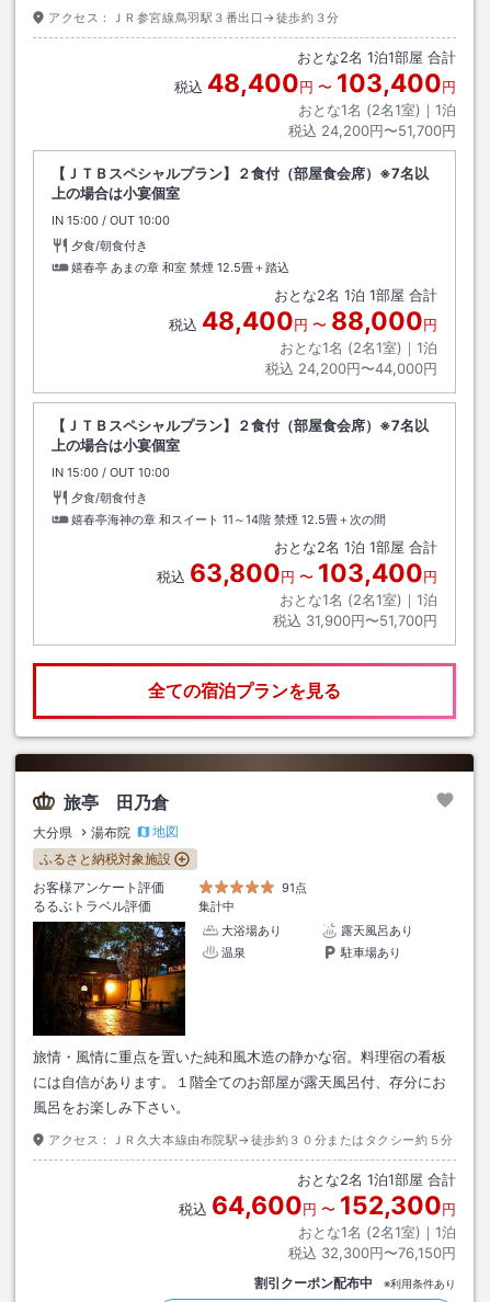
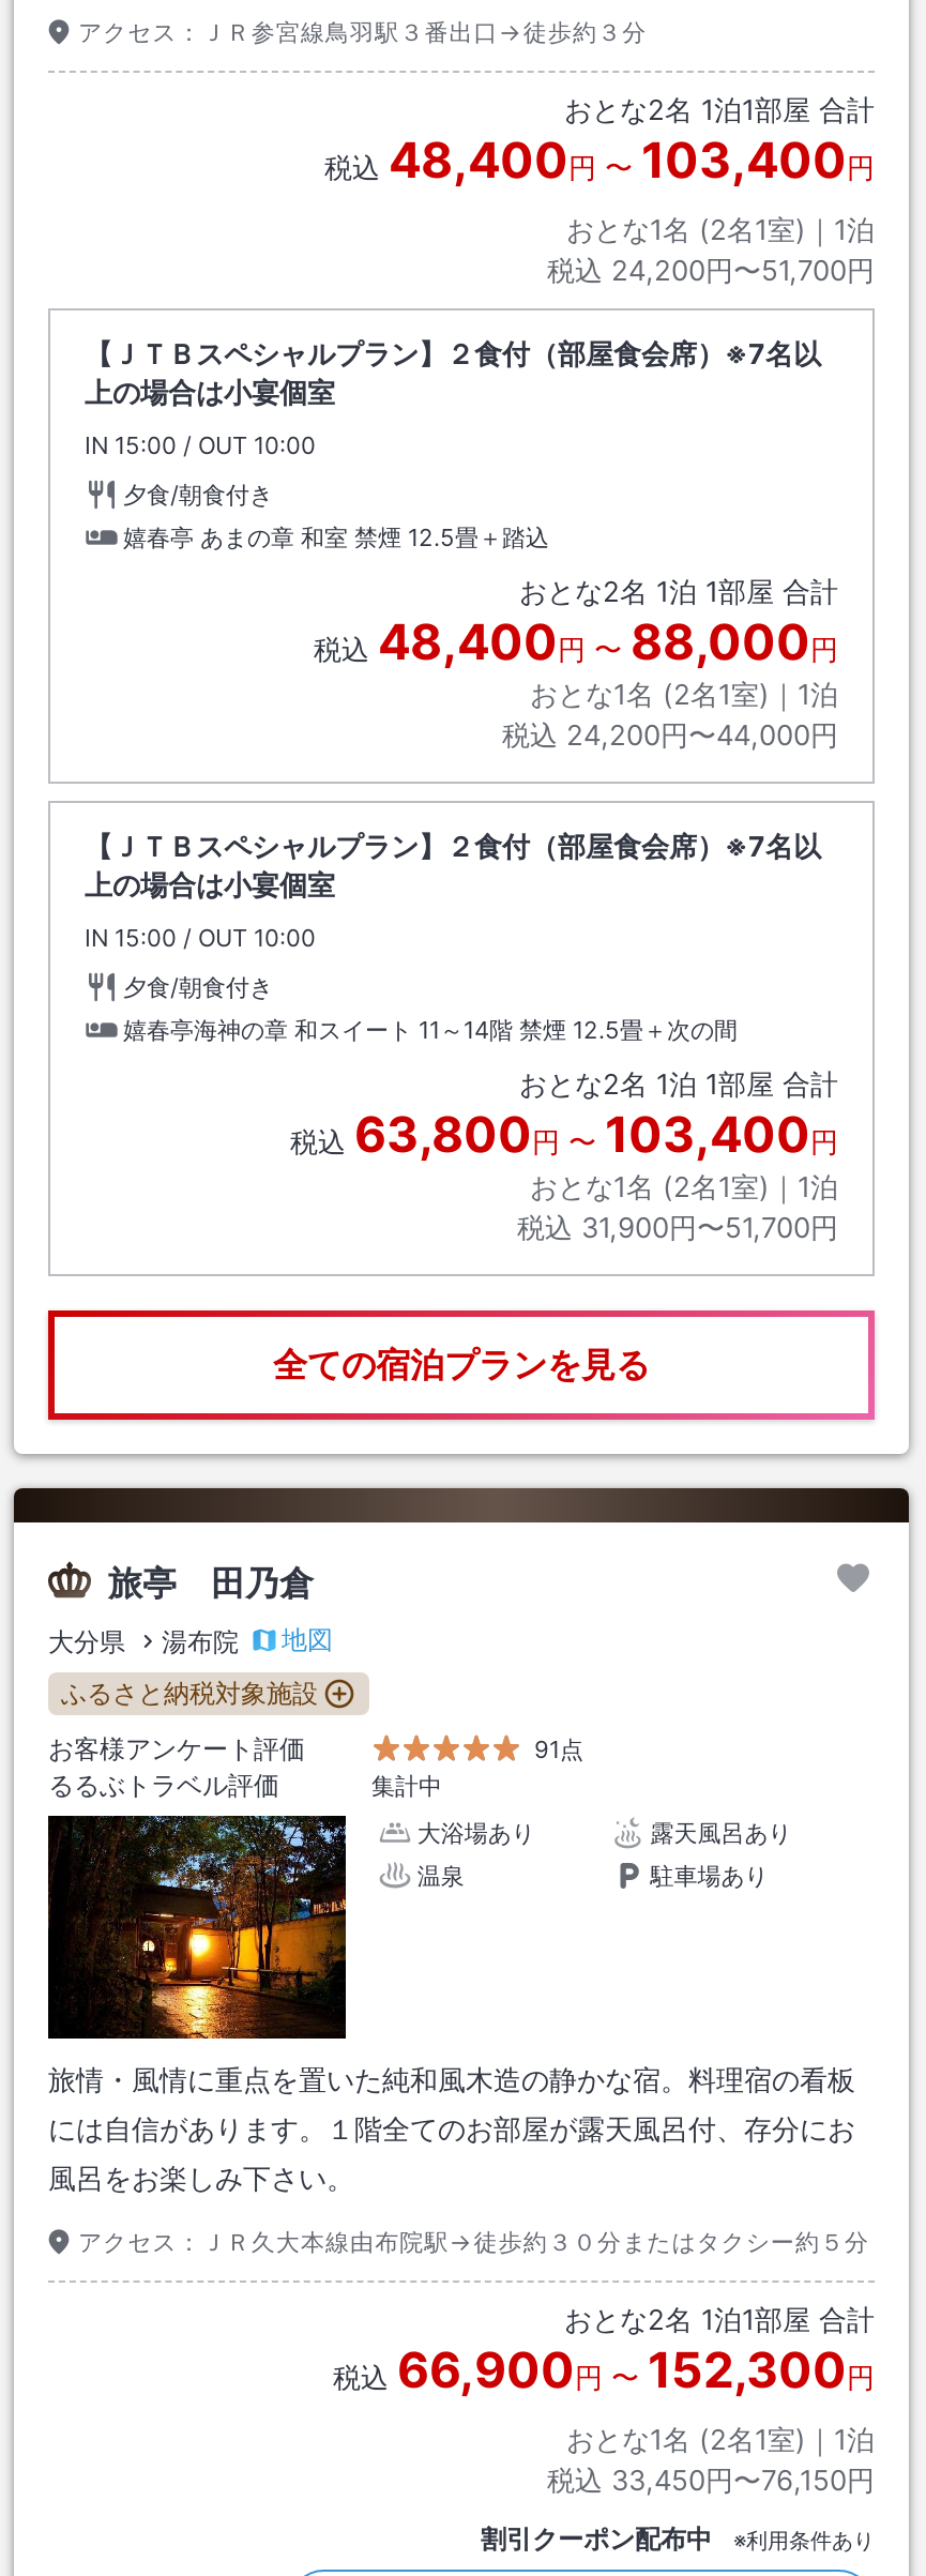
- おとな2名1泊1部屋 合計
+ おとな2名 1泊1部屋 合計

- おとな2名1泊1部屋 合計
+ おとな2名 1泊1部屋 合計

- 税込64,600円〜152,300円
+ 税込66,900円〜152,300円

- 税込 32,300円〜76,150円
+ 税込 33,450円〜76,150円
